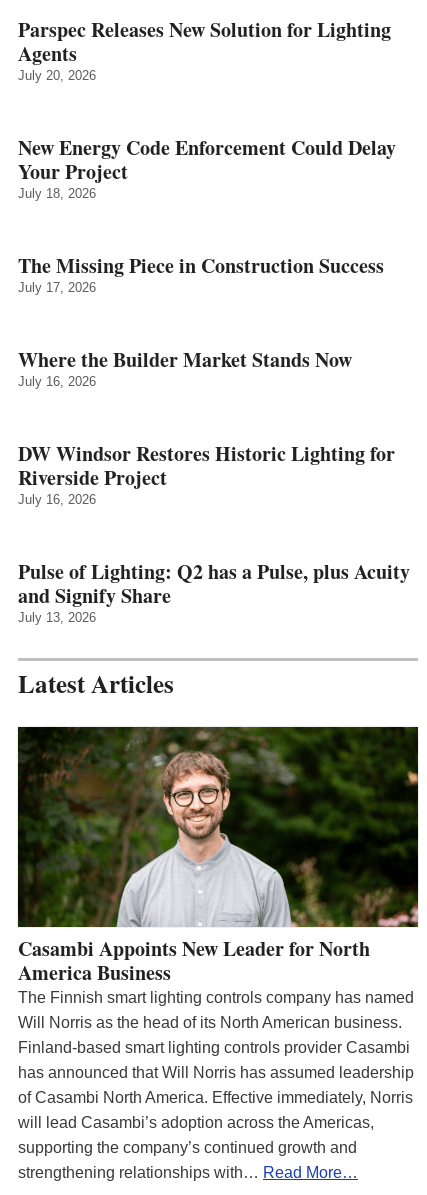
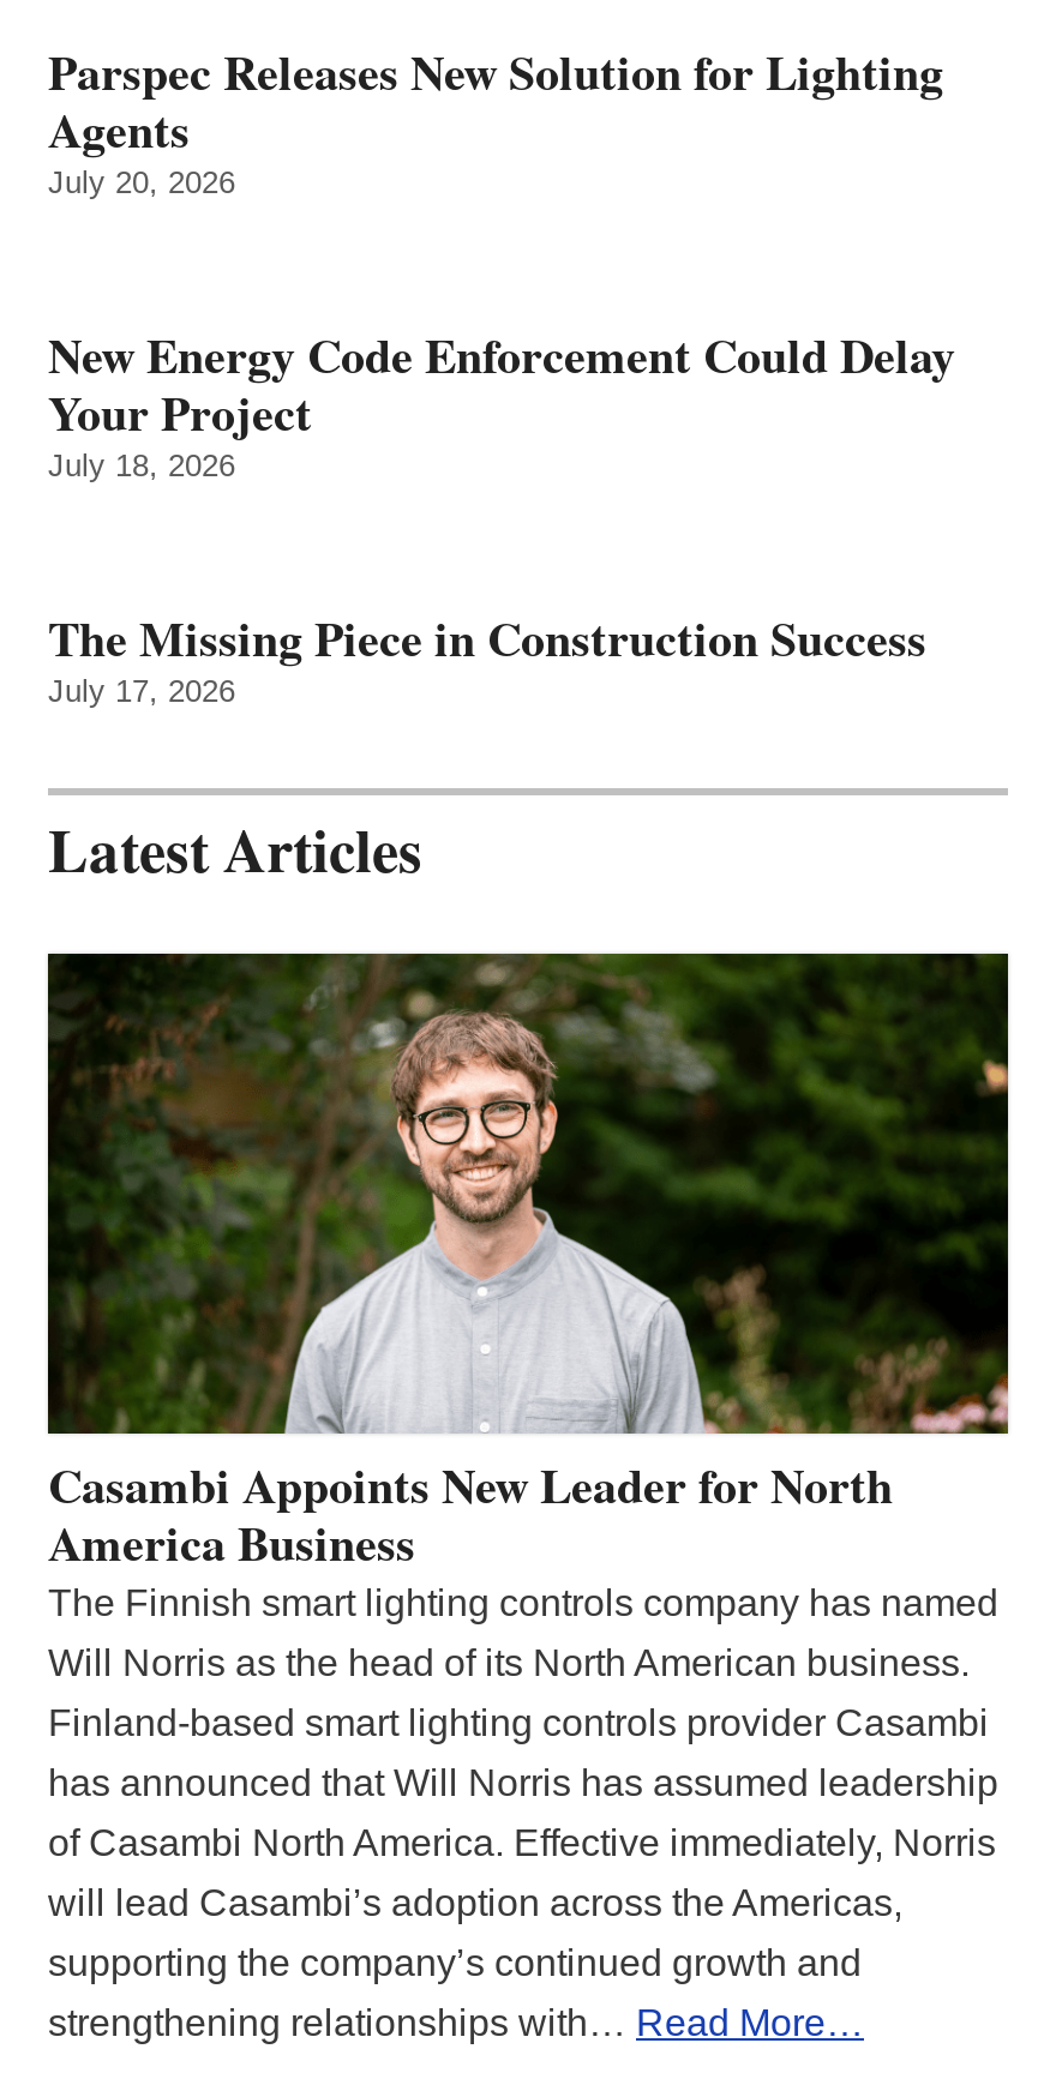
- Where the Builder Market Stands Now
- July 16, 2026
- DW Windsor Restores Historic Lighting for
- Riverside Project
- July 16, 2026
- Pulse of Lighting: Q2 has a Pulse, plus Acuity
- and Signify Share
- July 13, 2026
